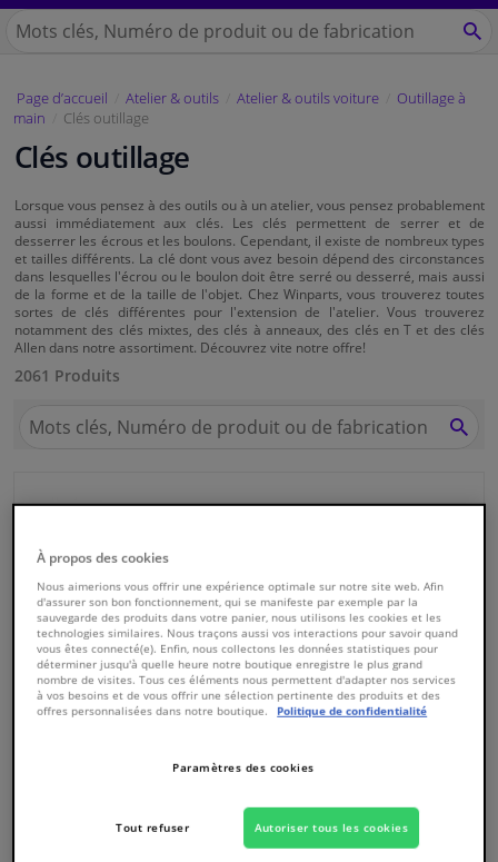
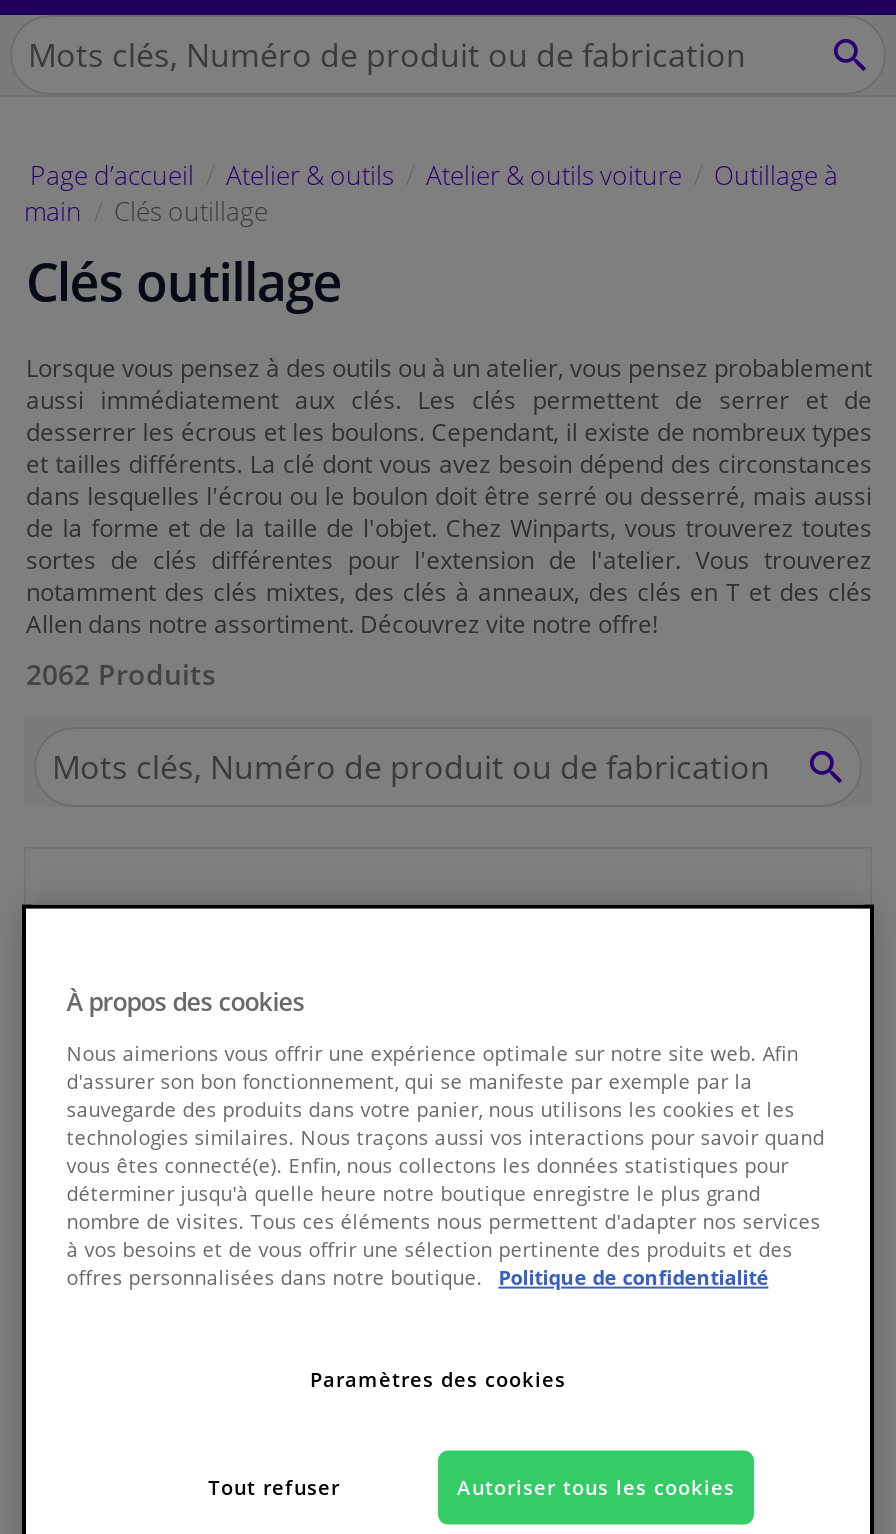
- 2061 Produits
+ 2062 Produits
